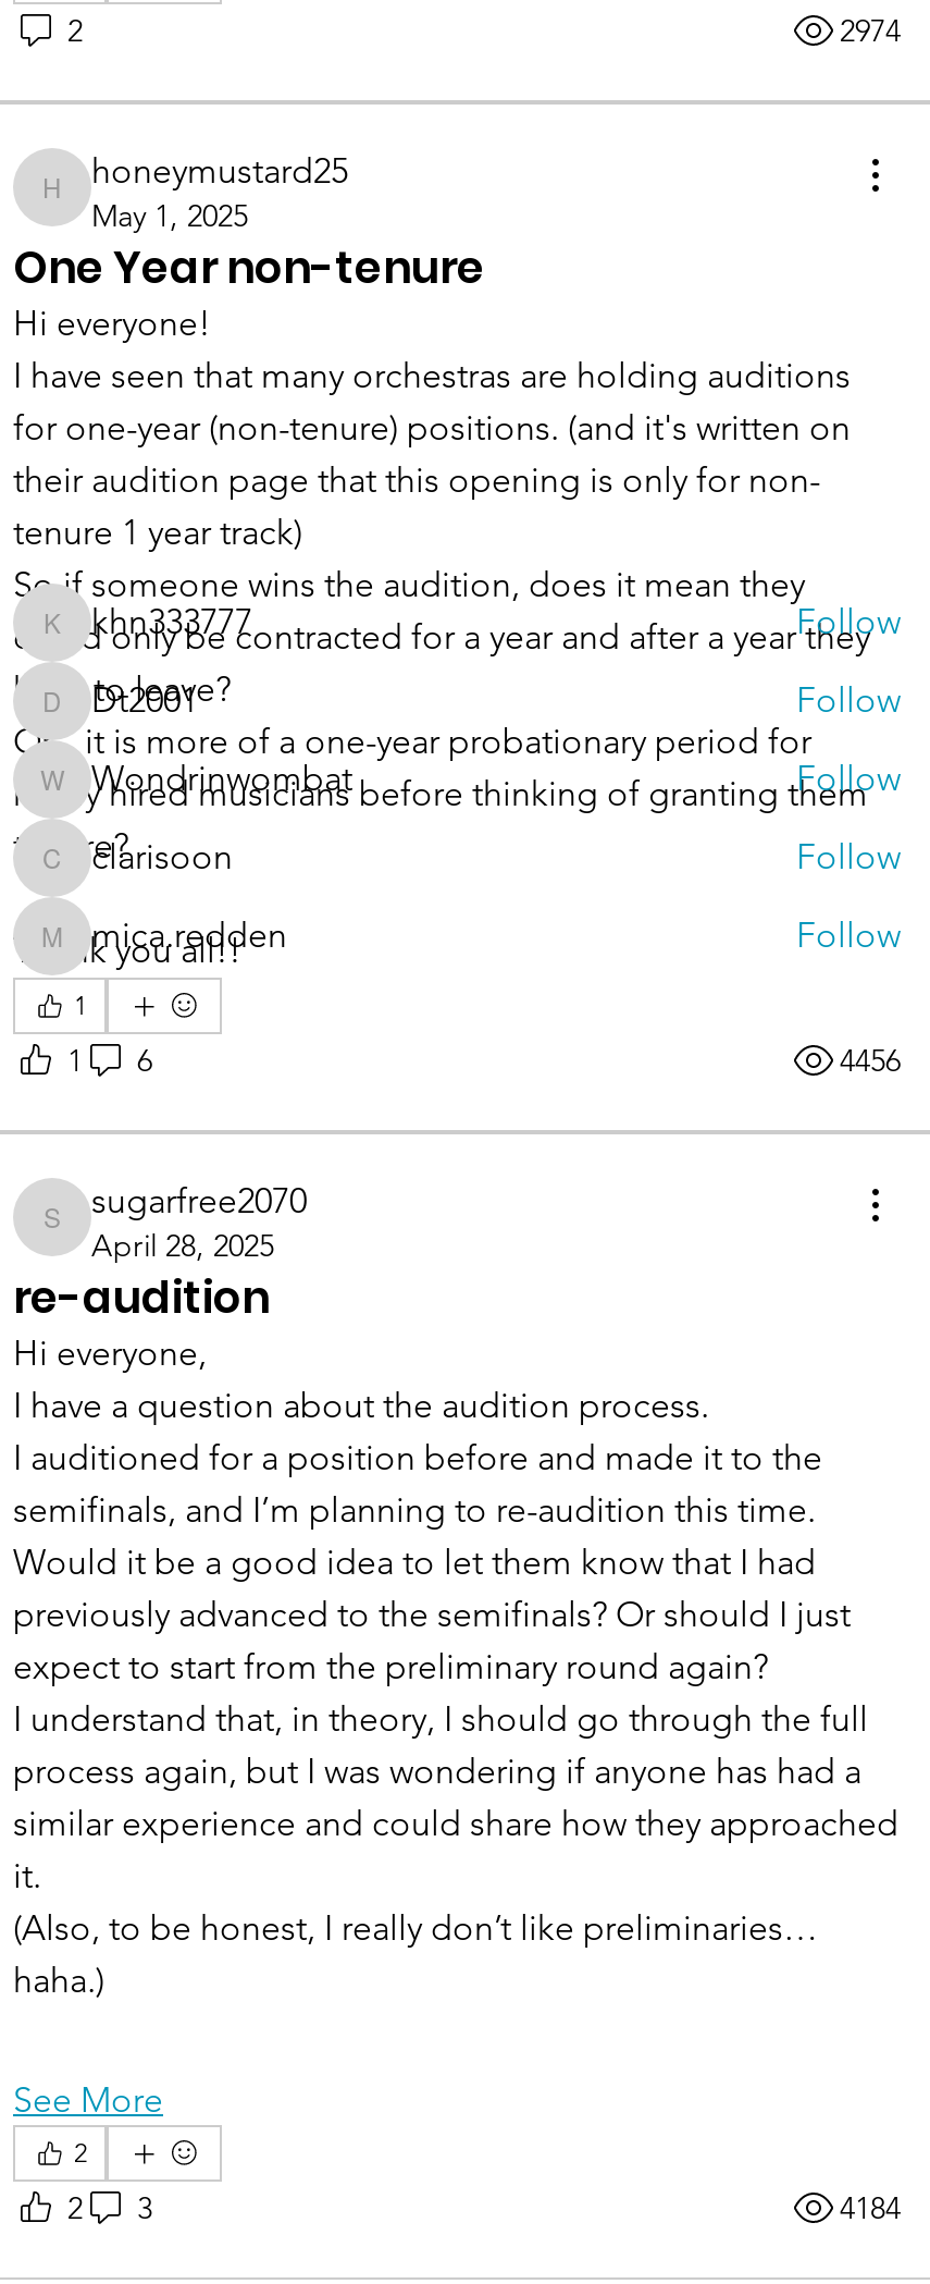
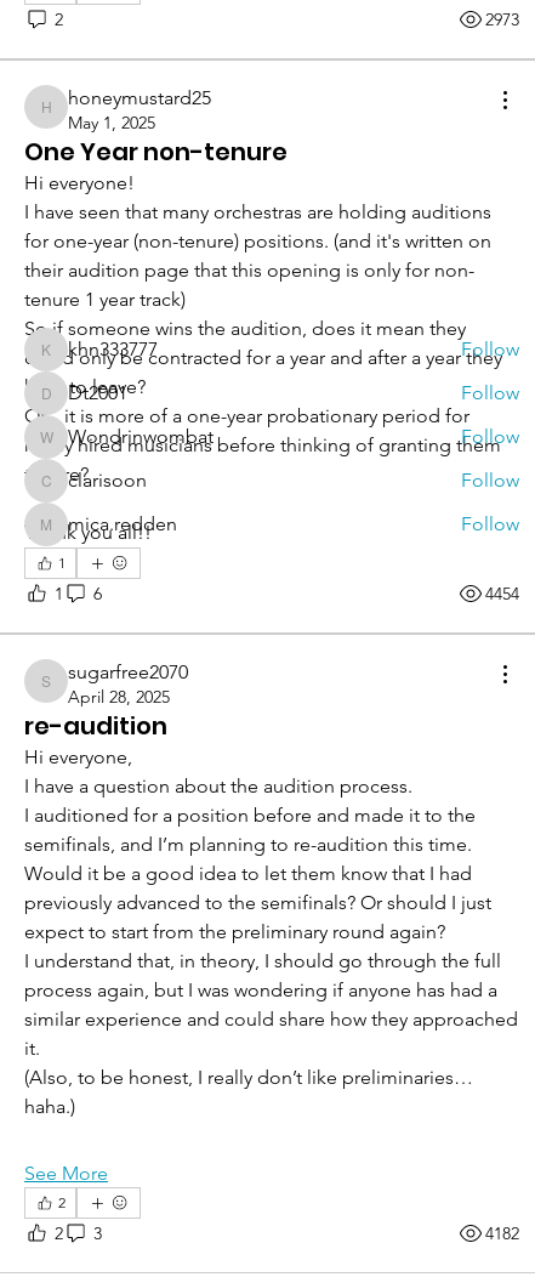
- 2974
+ 2973

- 4456
+ 4454

- 4184
+ 4182
